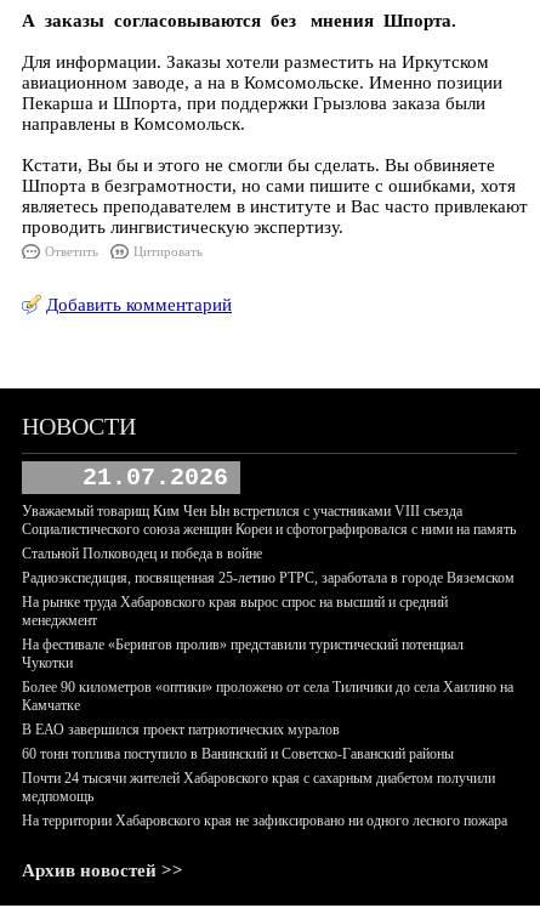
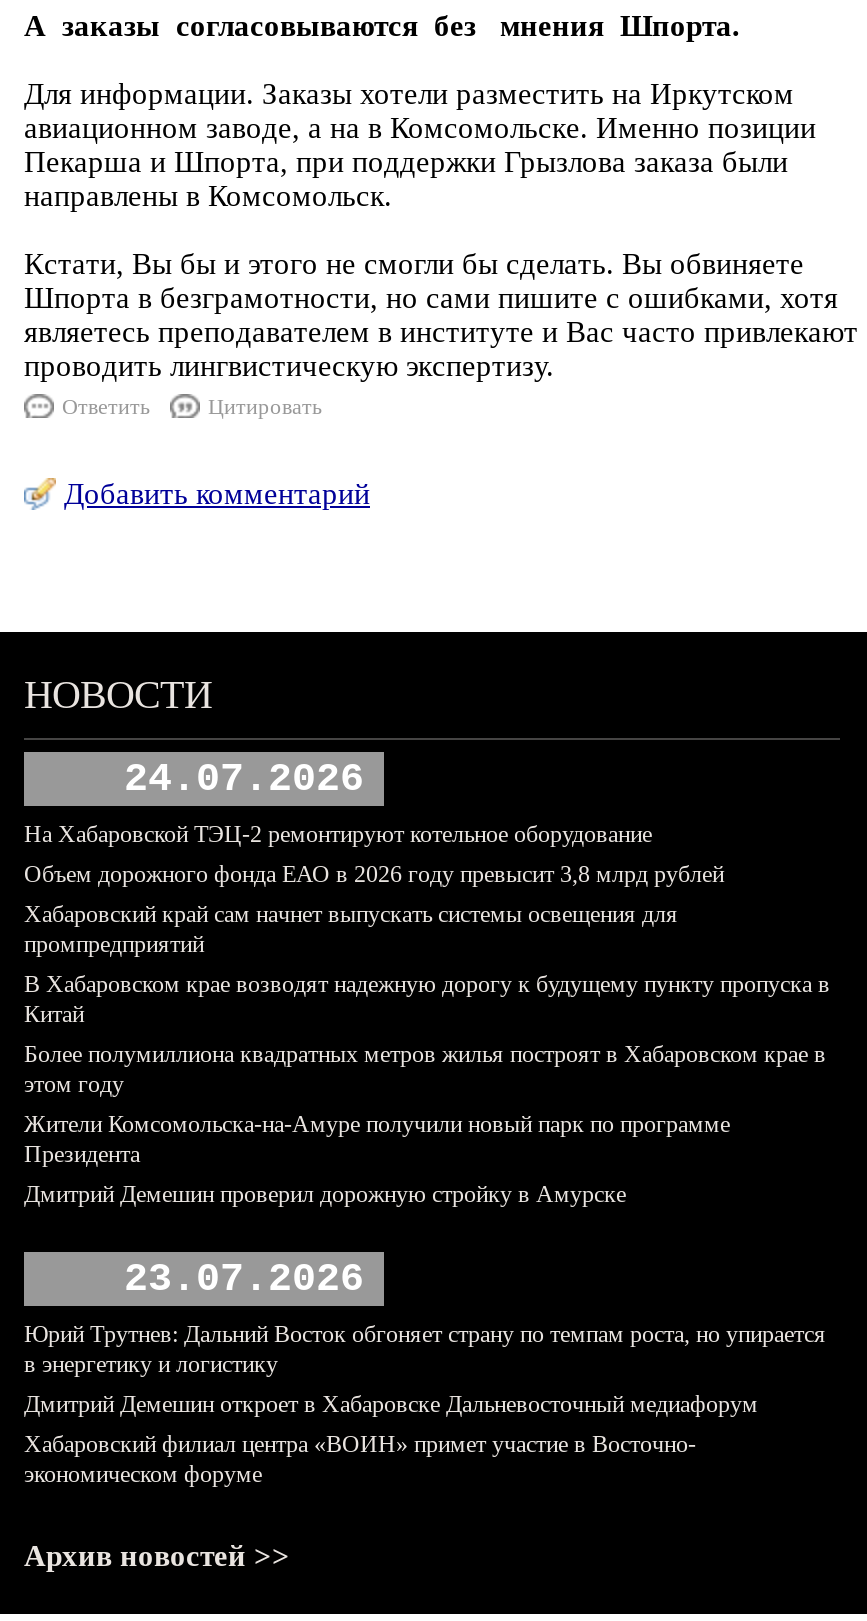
- 21.07.2026
- Уважаемый товарищ Ким Чен Ын встретился с участниками VIII съезда
- Социалистического союза женщин Кореи и сфотографировался с ними на память
- Стальной Полководец и победа в войне
- Радиоэкспедиция, посвященная 25-летию РТРС, заработала в городе Вяземском
- На рынке труда Хабаровского края вырос спрос на высший и средний
- менеджмент
- На фестивале «Берингов пролив» представили туристический потенциал
- Чукотки
- Более 90 километров «оптики» проложено от села Тиличики до села Хаилино на
- Камчатке
- В ЕАО завершился проект патриотических муралов
- 60 тонн топлива поступило в Ванинский и Советско-Гаванский районы
- Почти 24 тысячи жителей Хабаровского края с сахарным диабетом получили
- медпомощь
- На территории Хабаровского края не зафиксировано ни одного лесного пожара
+ 24.07.2026
+ На Хабаровской ТЭЦ-2 ремонтируют котельное оборудование
+ Объем дорожного фонда ЕАО в 2026 году превысит 3,8 млрд рублей
+ Хабаровский край сам начнет выпускать системы освещения для
+ промпредприятий
+ В Хабаровском крае возводят надежную дорогу к будущему пункту пропуска в
+ Китай
+ Более полумиллиона квадратных метров жилья построят в Хабаровском крае в
+ этом году
+ Жители Комсомольска-на-Амуре получили новый парк по программе
+ Президента
+ Дмитрий Демешин проверил дорожную стройку в Амурске
+ 23.07.2026
+ Юрий Трутнев: Дальний Восток обгоняет страну по темпам роста, но упирается
+ в энергетику и логистику
+ Дмитрий Демешин откроет в Хабаровске Дальневосточный медиафорум
+ Хабаровский филиал центра «ВОИН» примет участие в Восточно-
+ экономическом форуме
